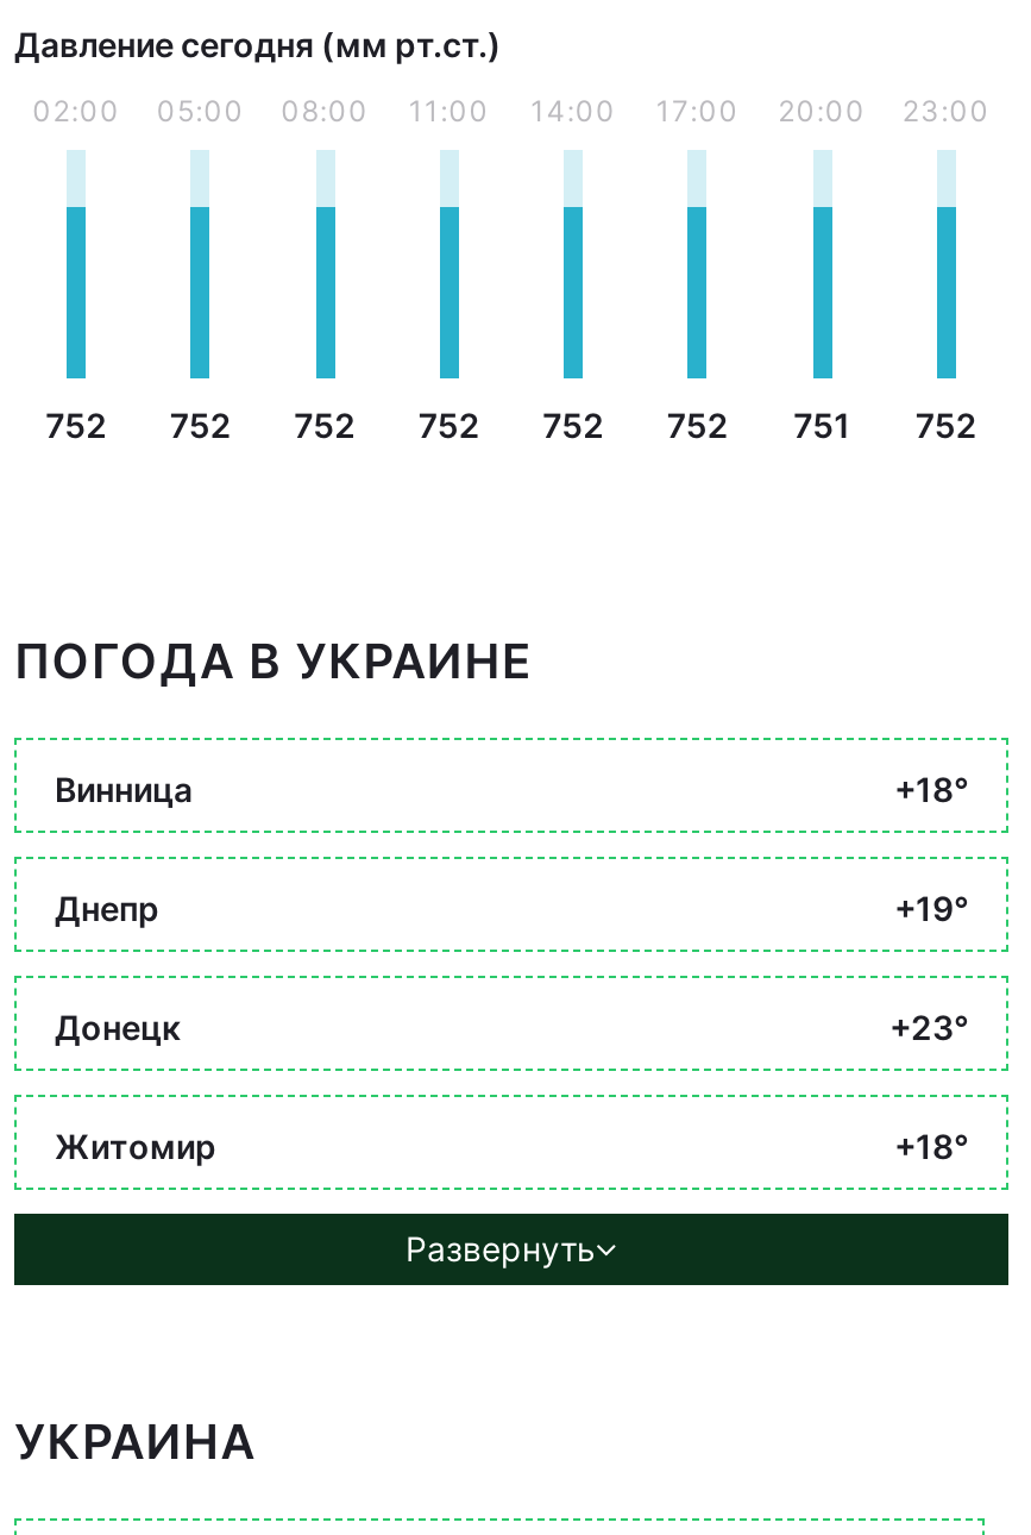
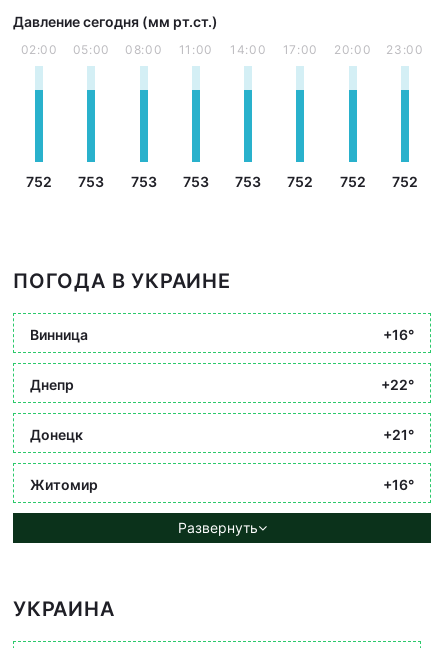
- 752
+ 753

- 752
+ 753

- 752
+ 753

- 752
+ 753

- 751
+ 752

- +18°
+ +16°

- +19°
+ +22°

- +23°
+ +21°

- +18°
+ +16°
